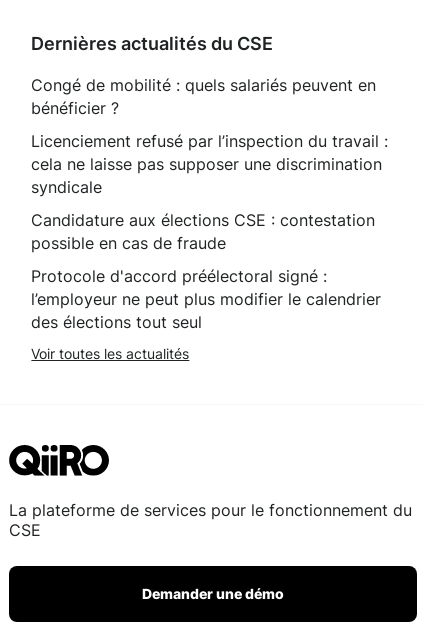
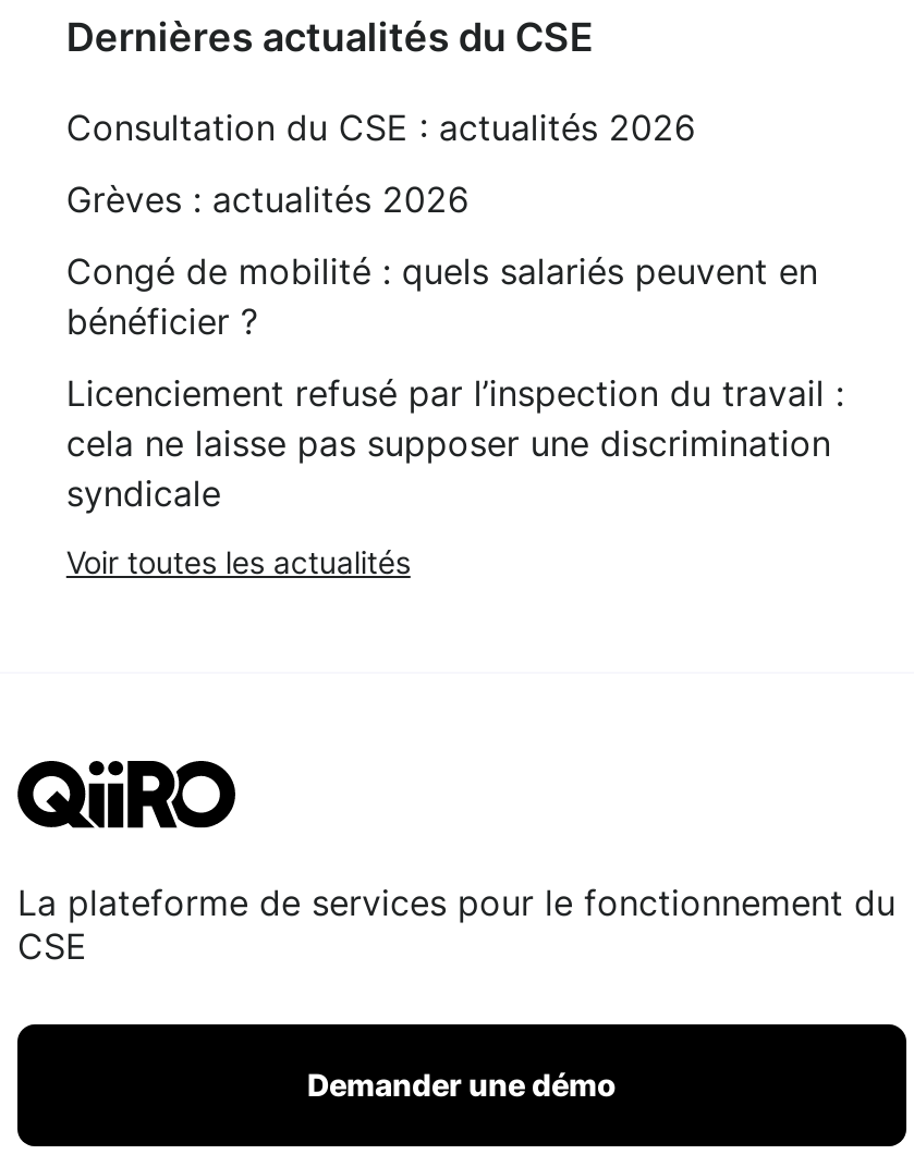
+ Consultation du CSE : actualités 2026
+ Grèves : actualités 2026

moved down: Congé de mobilité : quels salariés peuvent en | bénéficier ? | Licenciement refusé par l’inspection du travail : | cela ne laisse pas supposer une discrimination | syndicale

- Candidature aux élections CSE : contestation
- possible en cas de fraude
- Protocole d'accord préélectoral signé :
- l’employeur ne peut plus modifier le calendrier
- des élections tout seul
